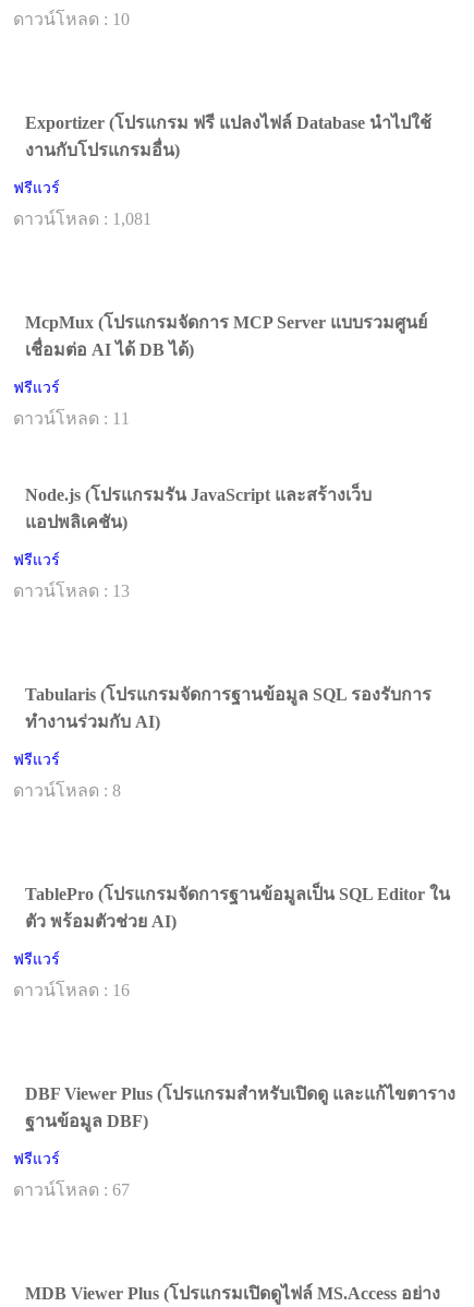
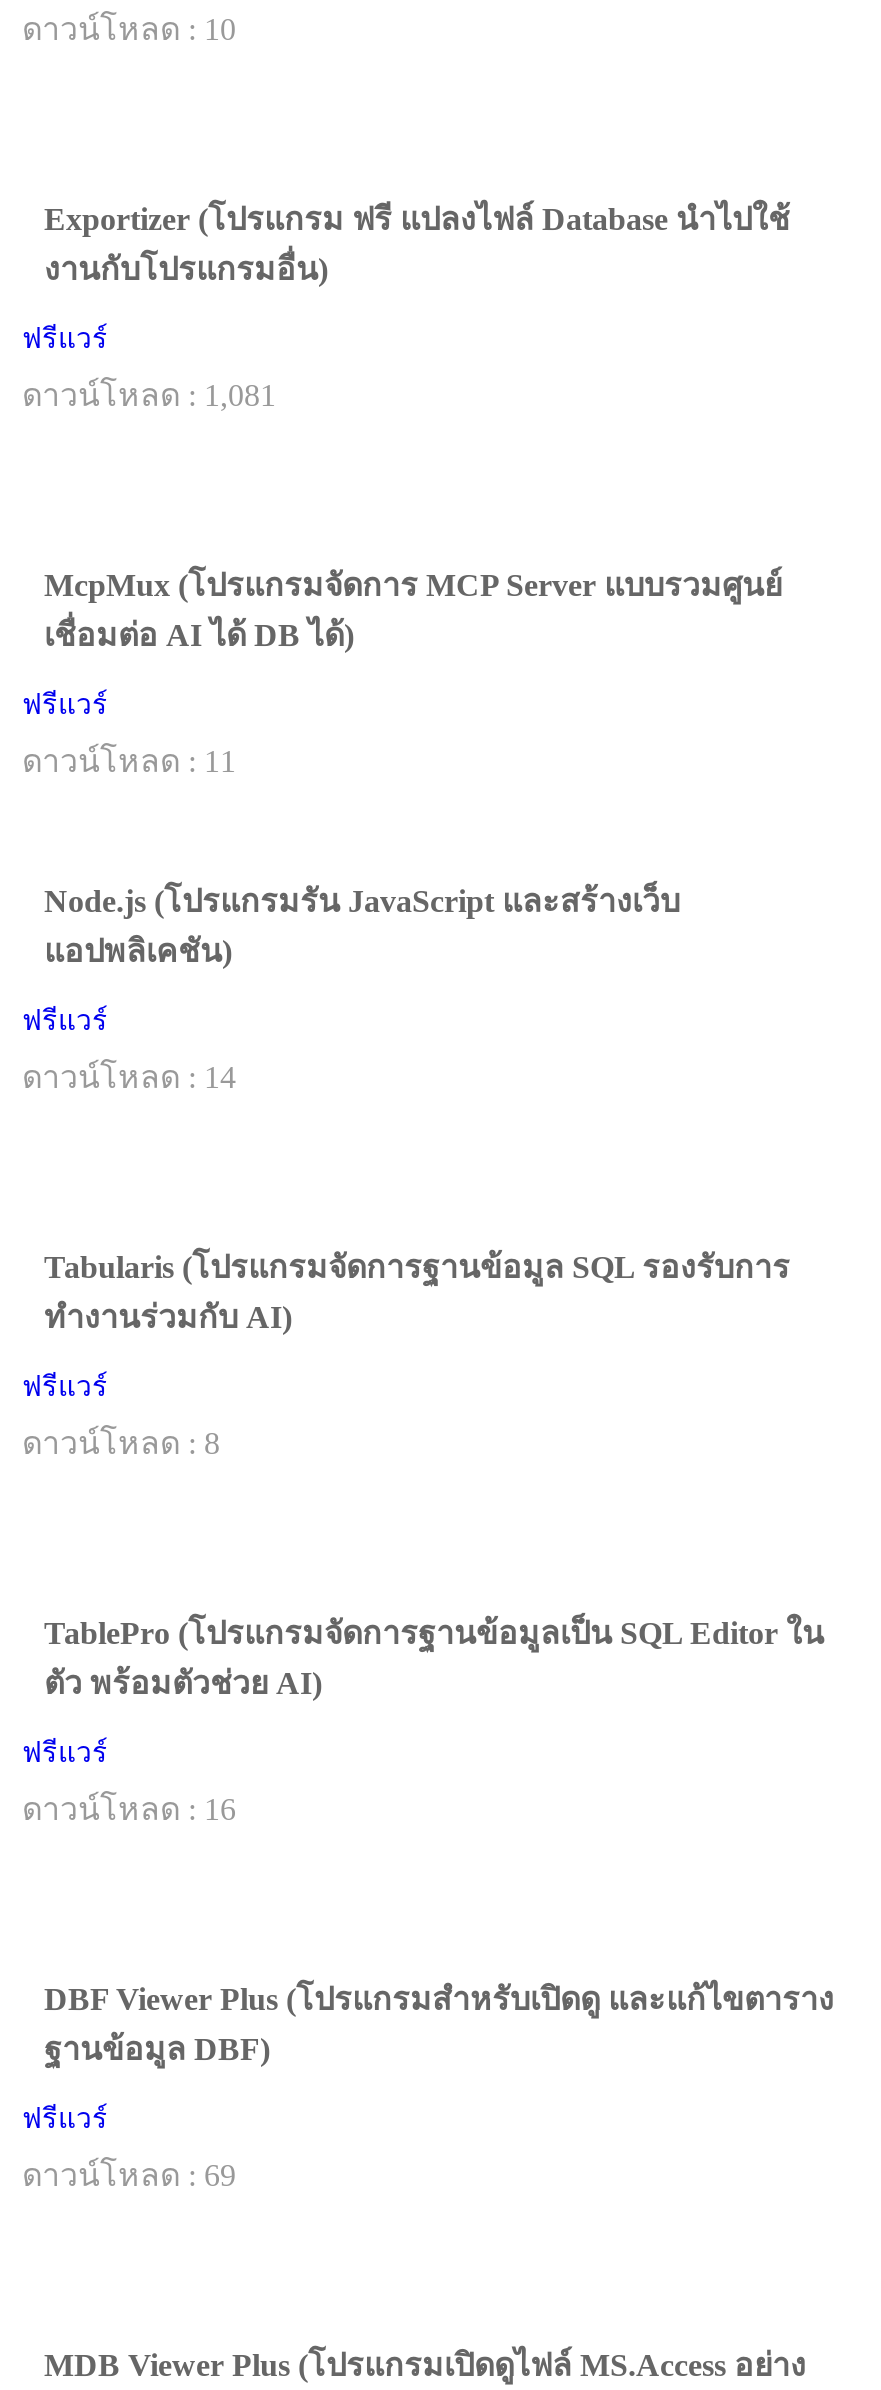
- ดาวน์โหลด : 13
+ ดาวน์โหลด : 14

- ดาวน์โหลด : 67
+ ดาวน์โหลด : 69
